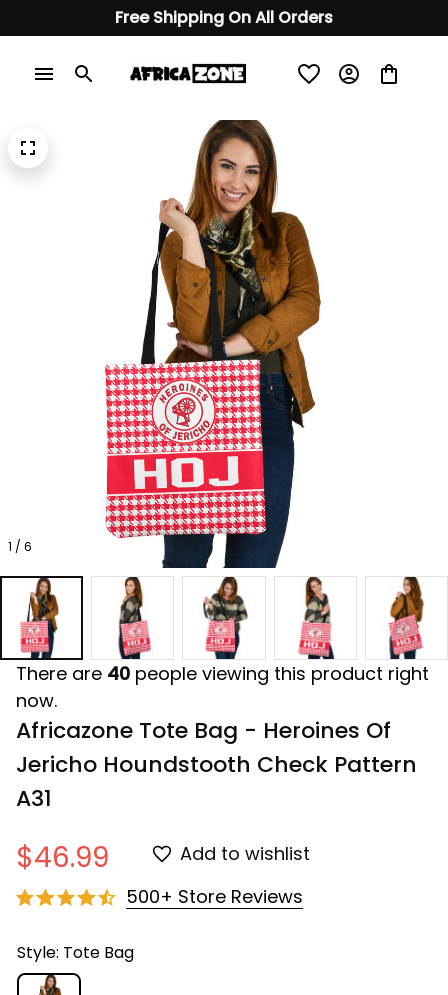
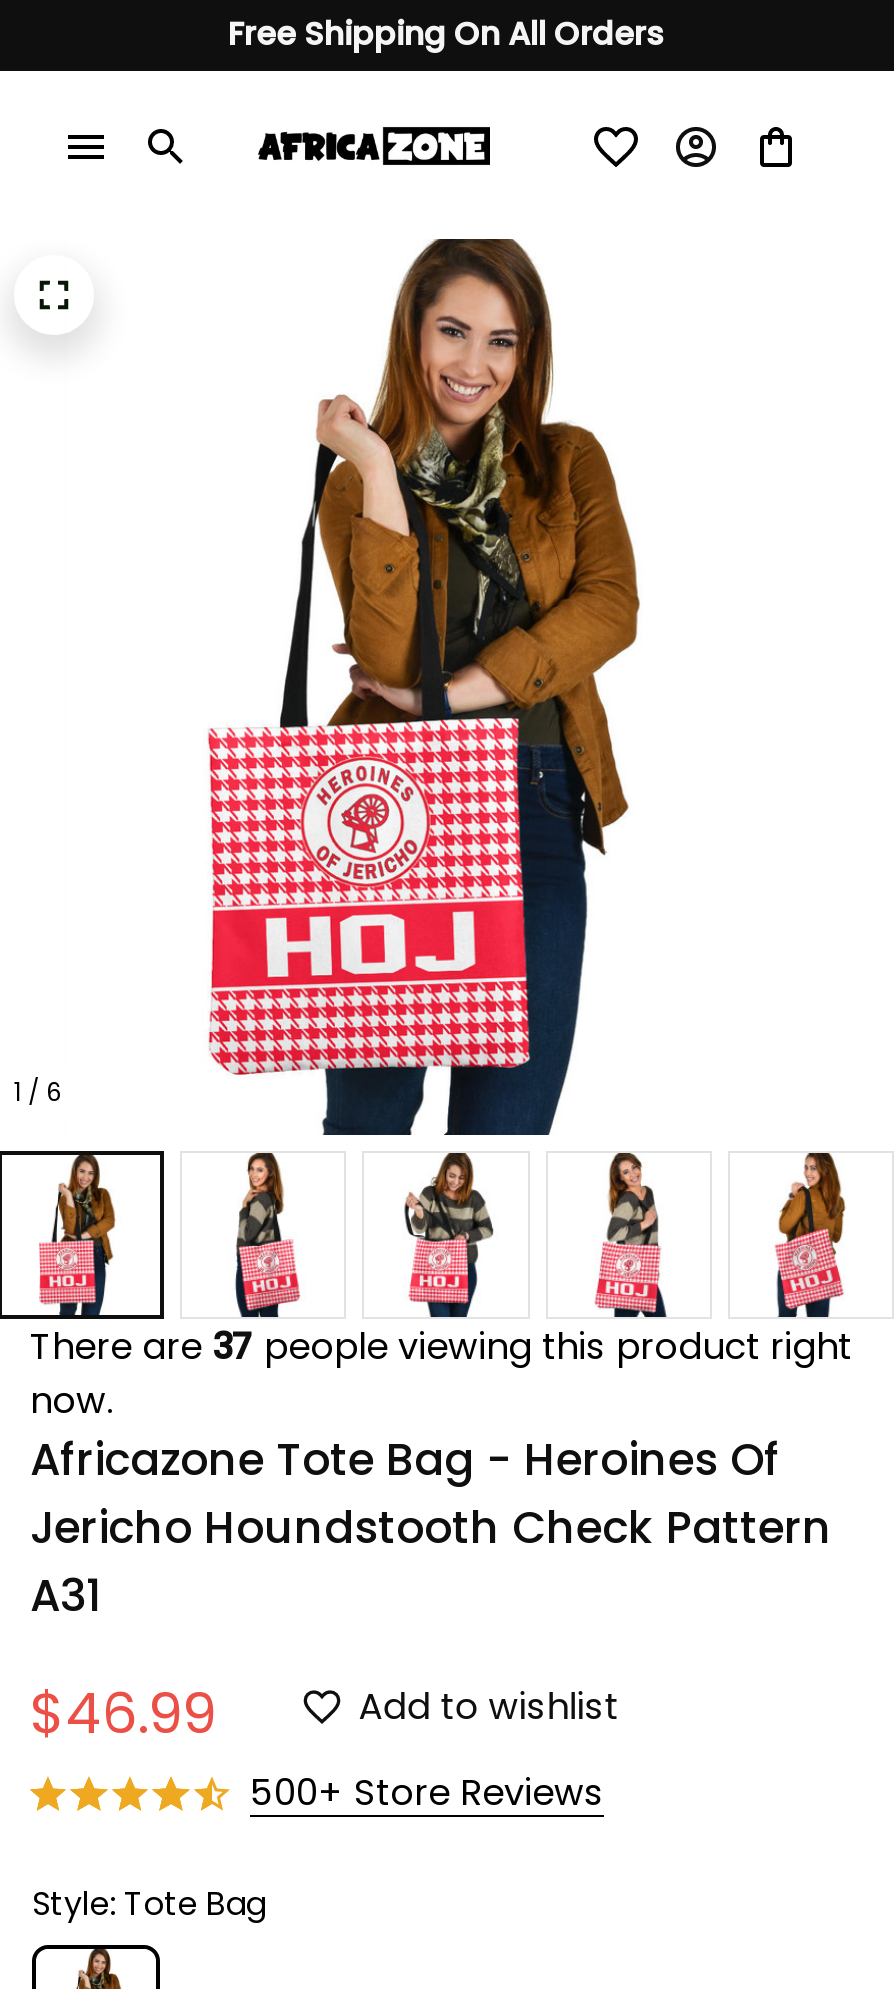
- There are 40 people viewing this product right
+ There are 37 people viewing this product right
